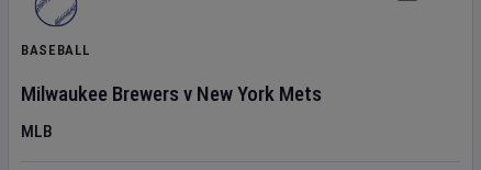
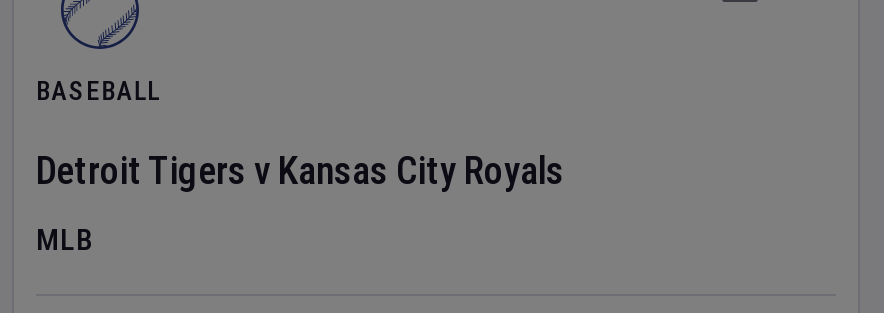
- Milwaukee Brewers v New York Mets
+ Detroit Tigers v Kansas City Royals
